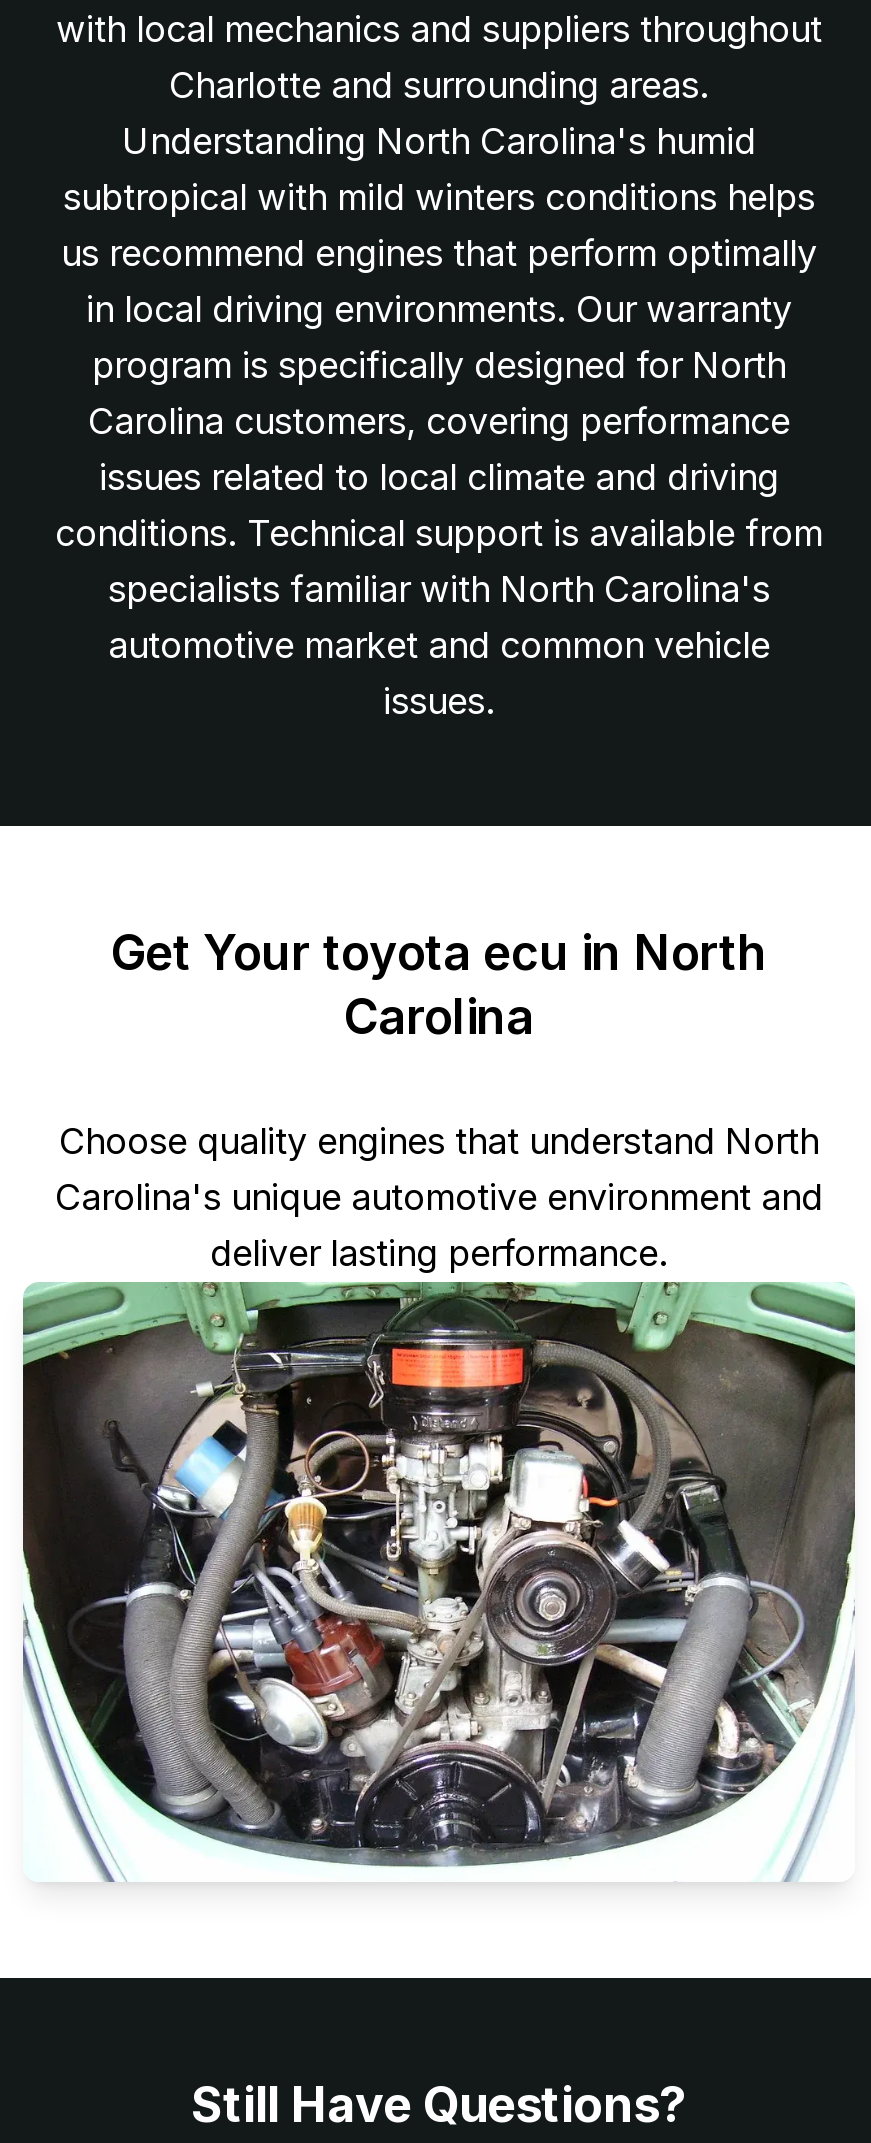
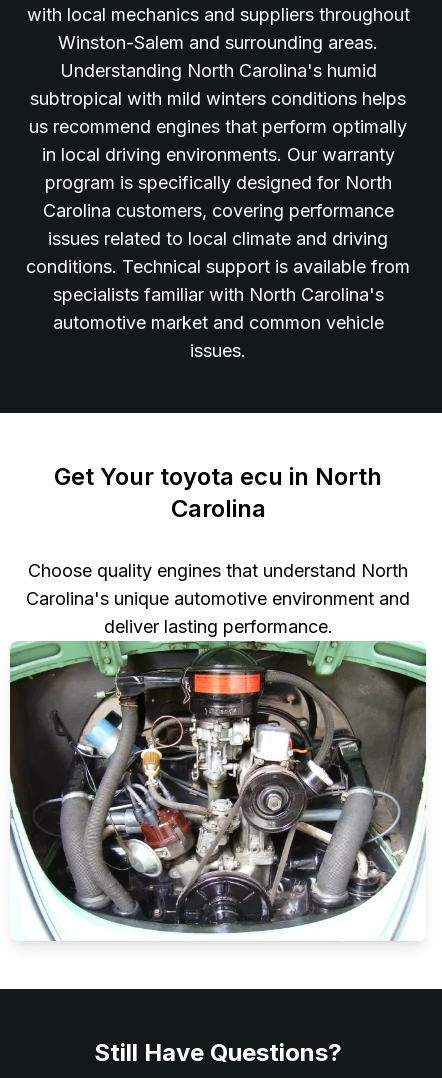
- Charlotte and surrounding areas.
+ Winston-Salem and surrounding areas.
